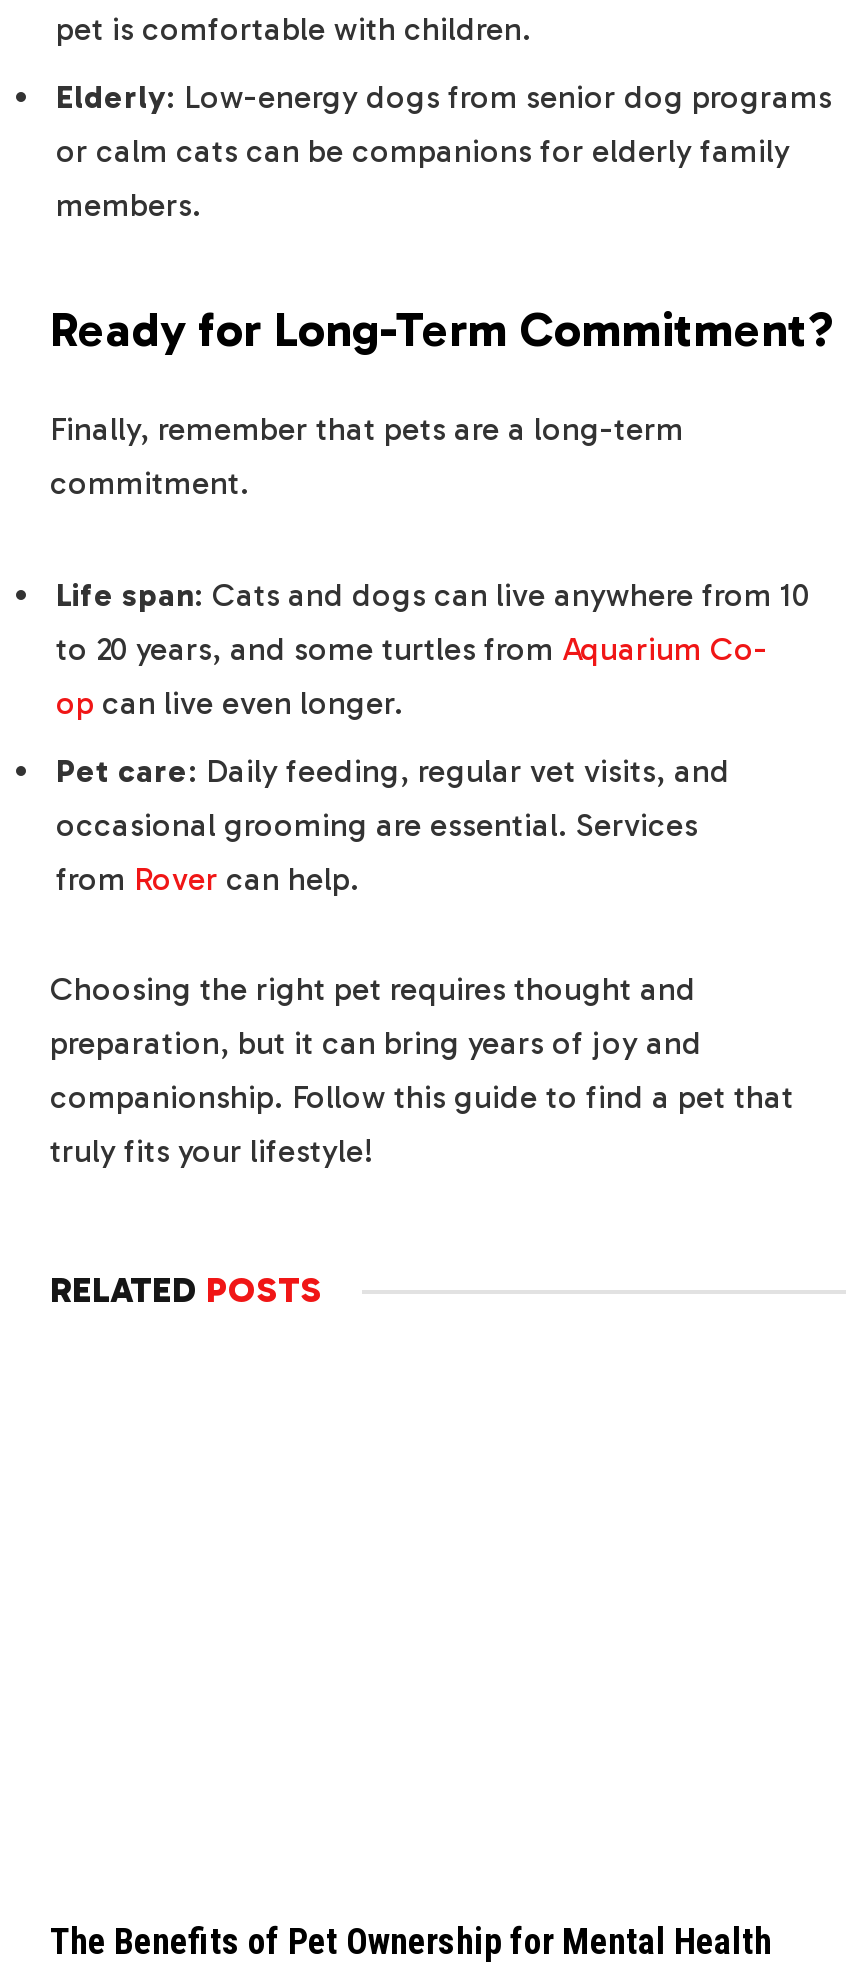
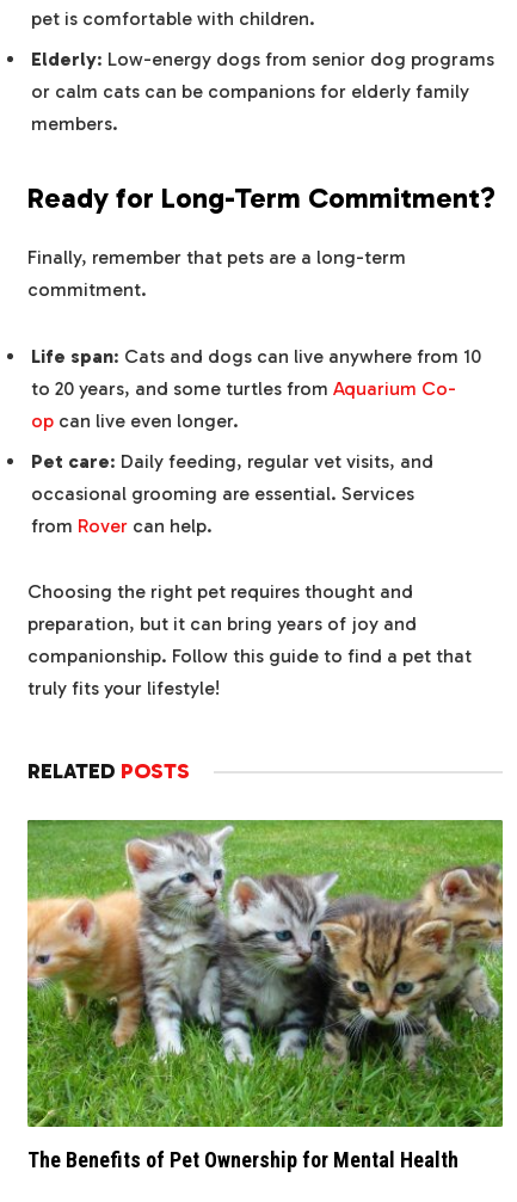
+ [image]
